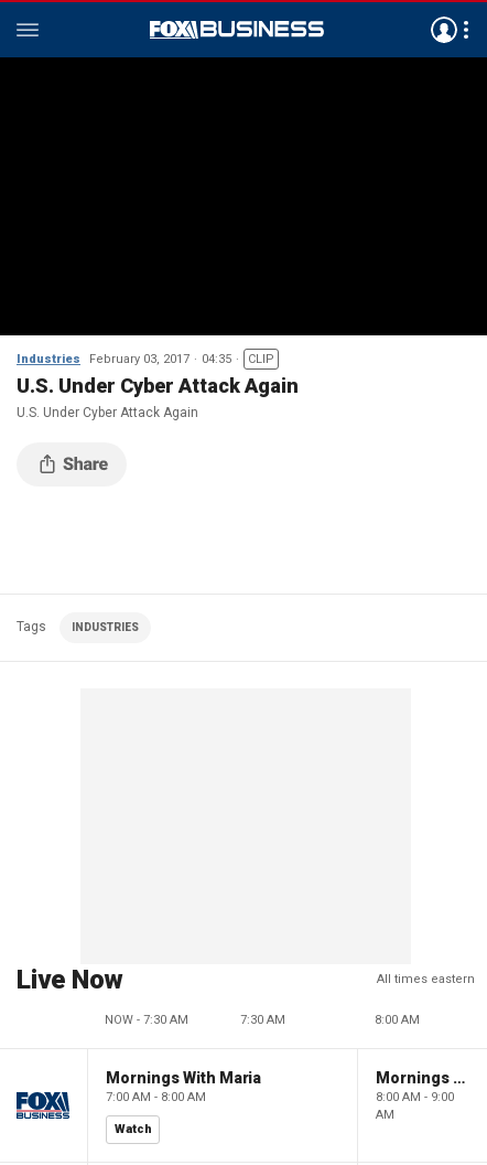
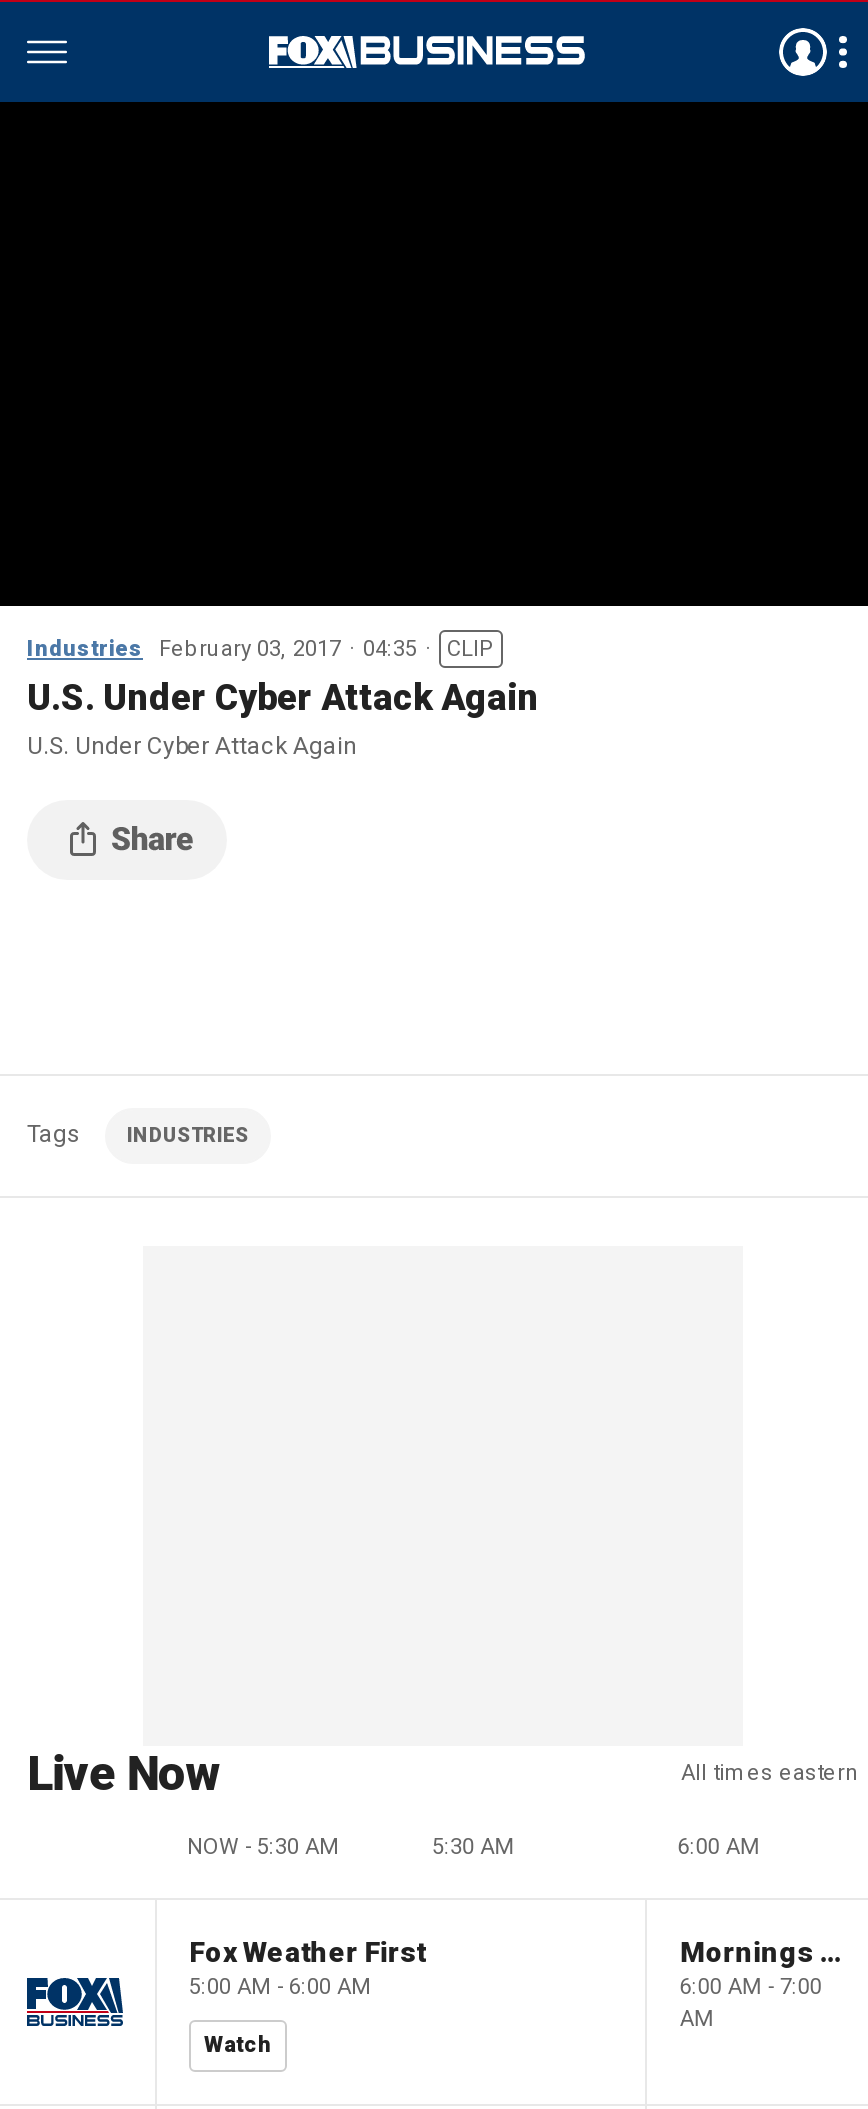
- NOW - 7:30 AM
- 7:30 AM
- 8:00 AM
+ NOW - 5:30 AM
+ 5:30 AM
+ 6:00 AM

- Mornings With Maria
- 7:00 AM - 8:00 AM
+ Fox Weather First
+ 5:00 AM - 6:00 AM

- 8:00 AM - 9:00
+ 6:00 AM - 7:00
